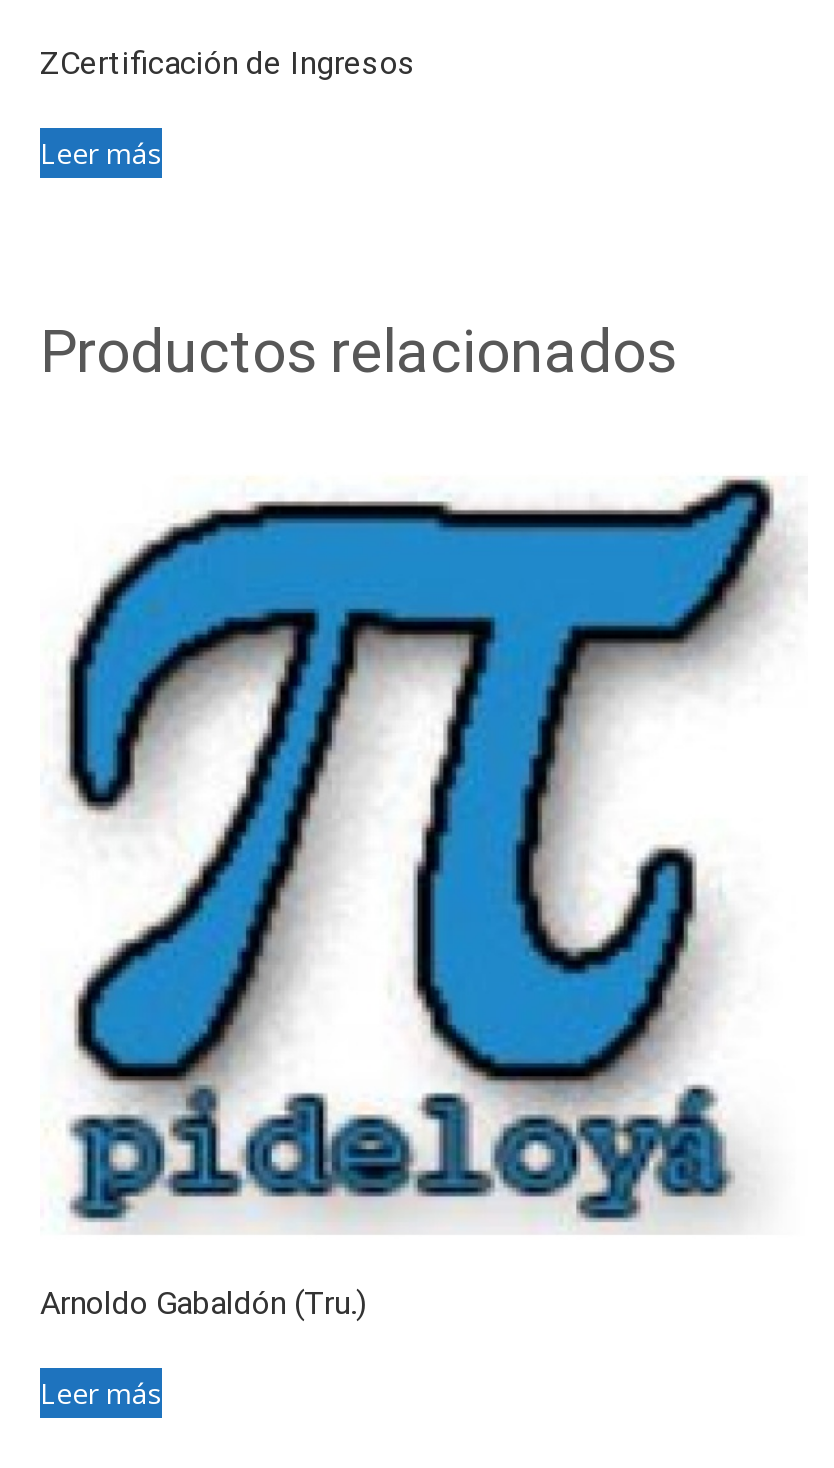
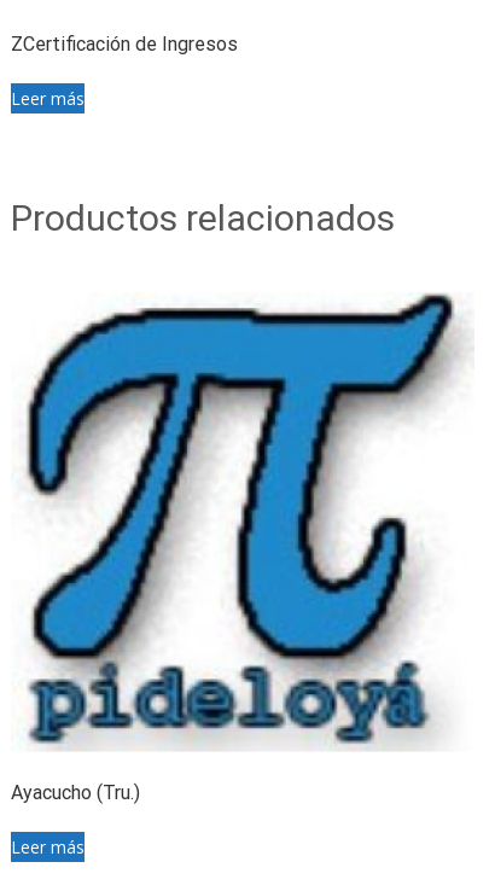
- Arnoldo Gabaldón (Tru.)
+ Ayacucho (Tru.)
